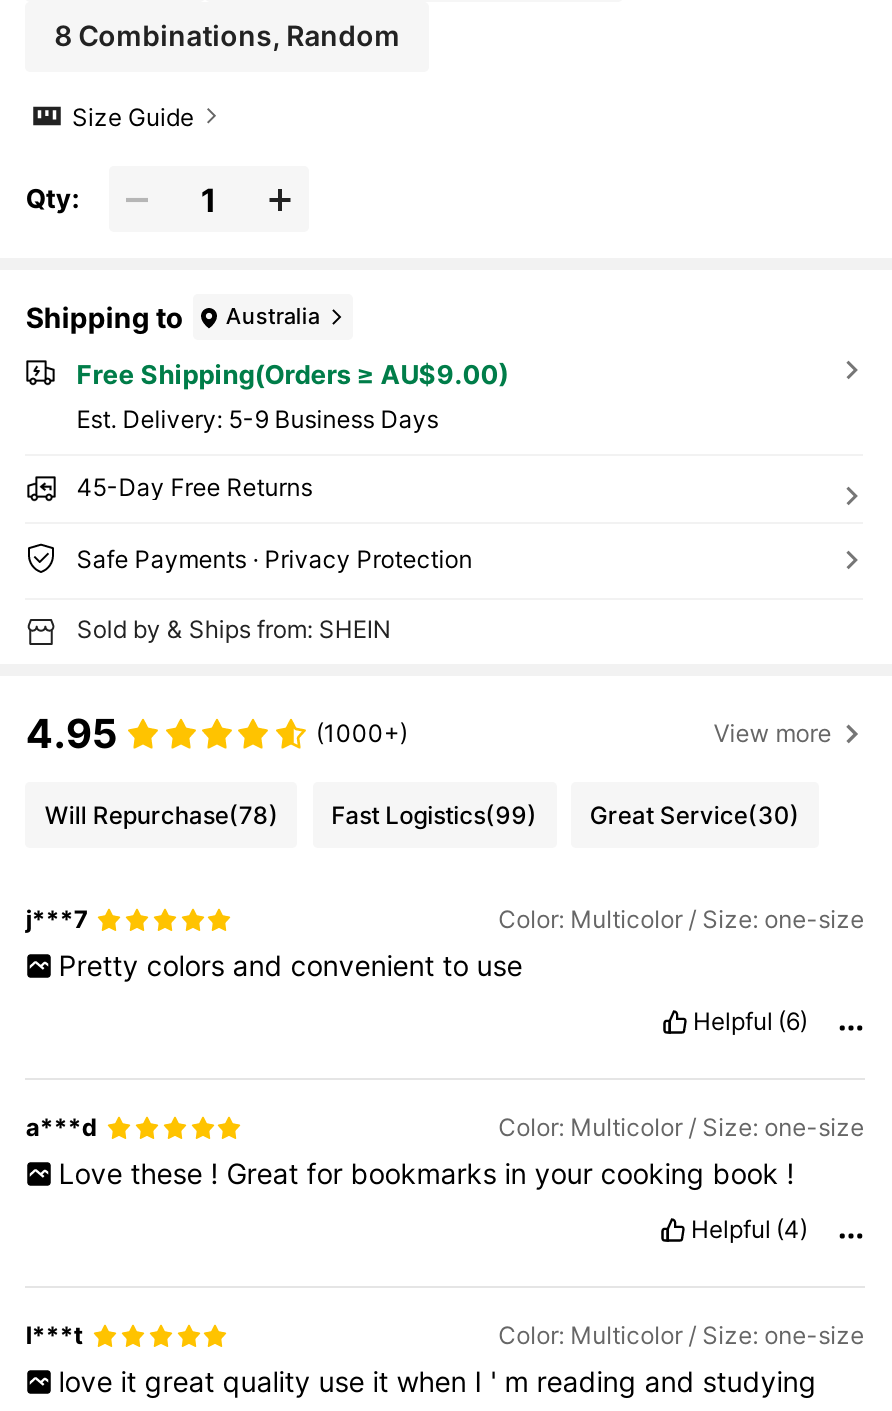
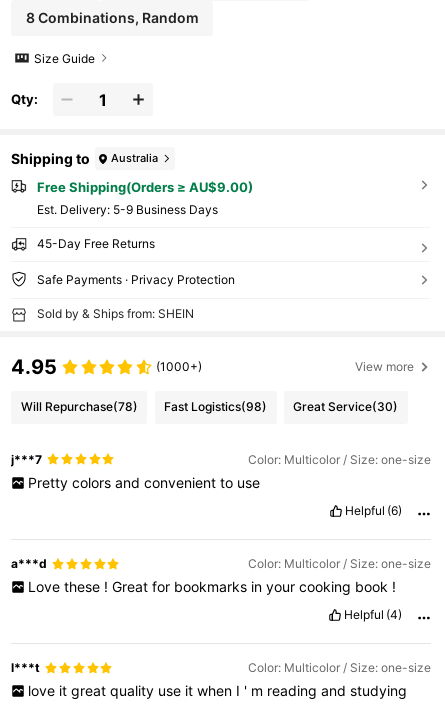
- Fast Logistics(99)
+ Fast Logistics(98)
